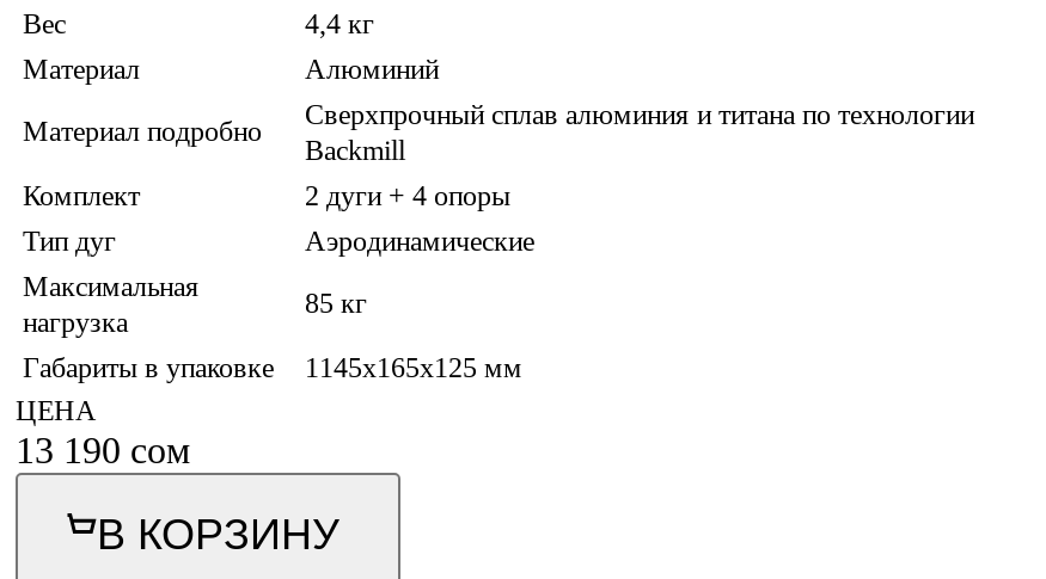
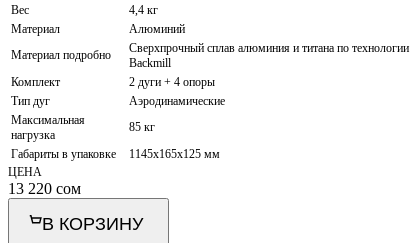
- 13 190 сом
+ 13 220 сом
